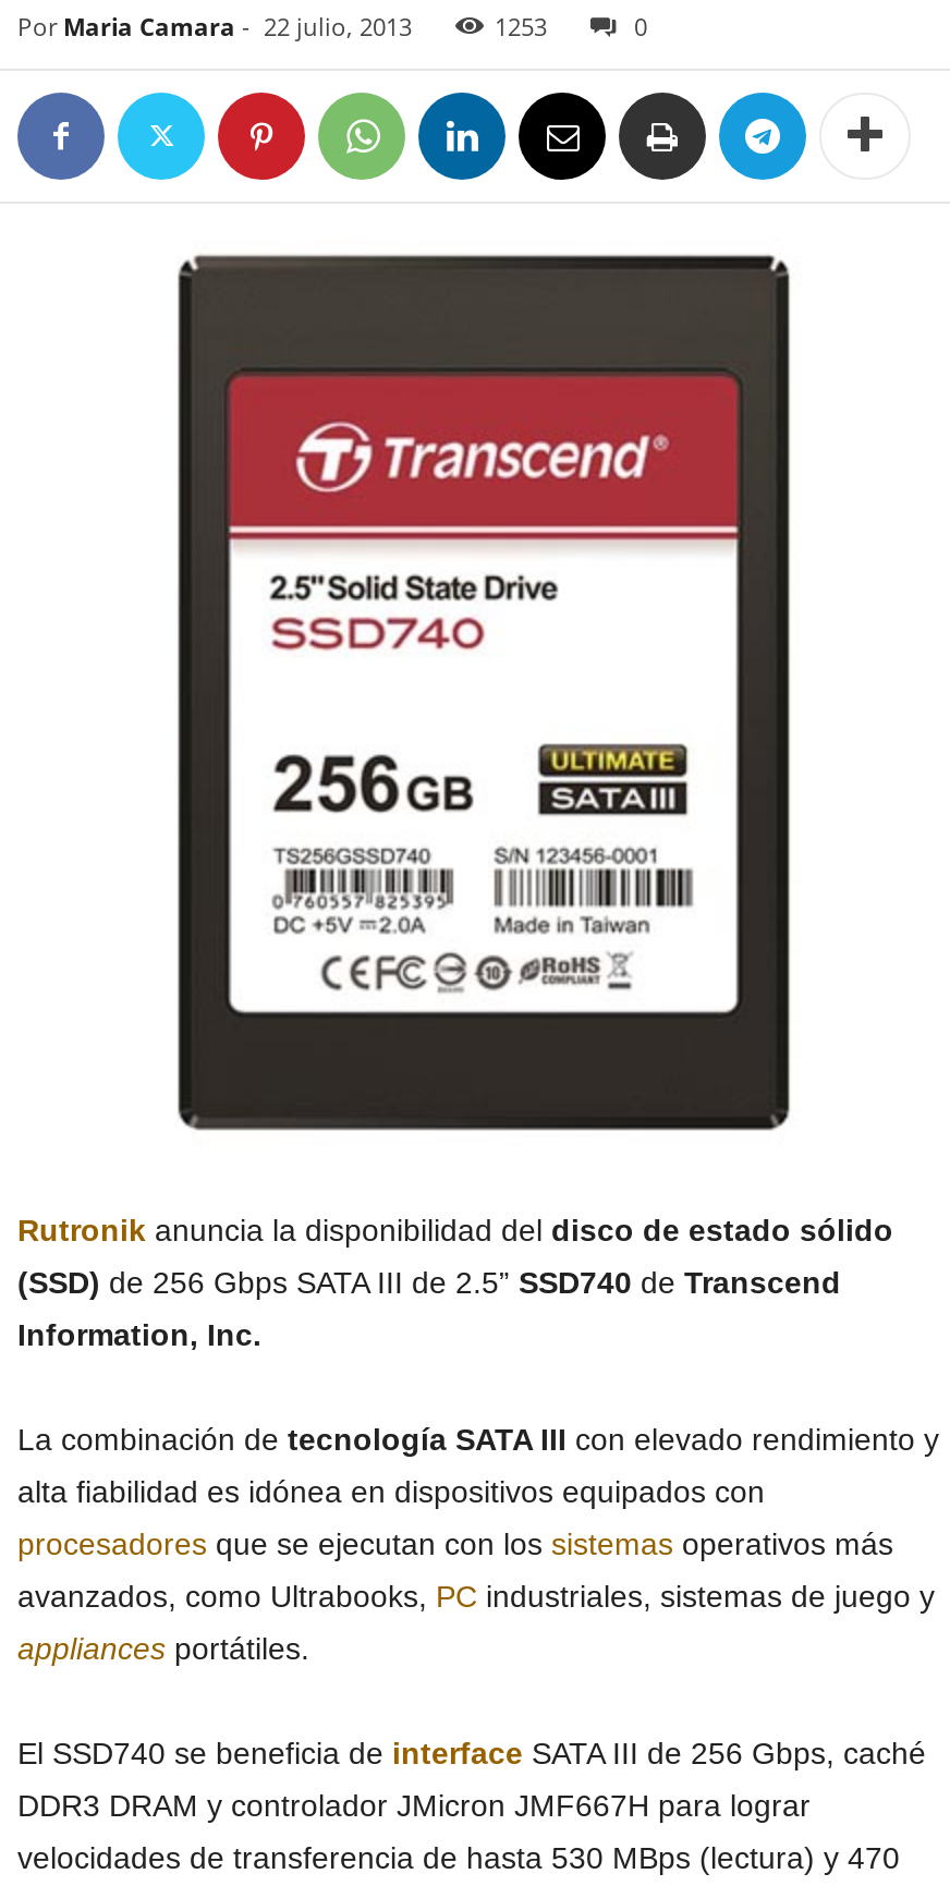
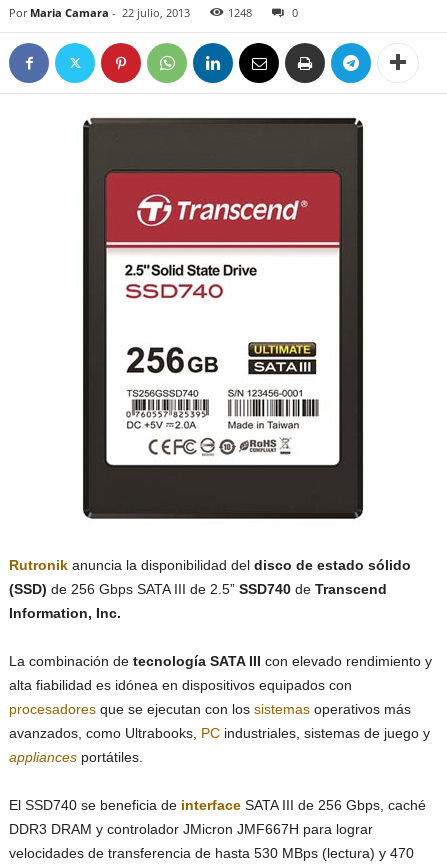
- 1253
+ 1248
